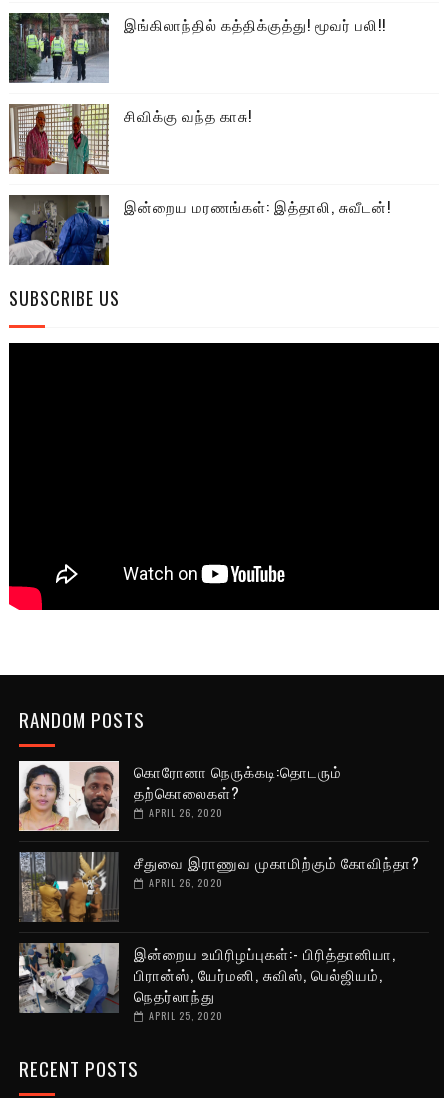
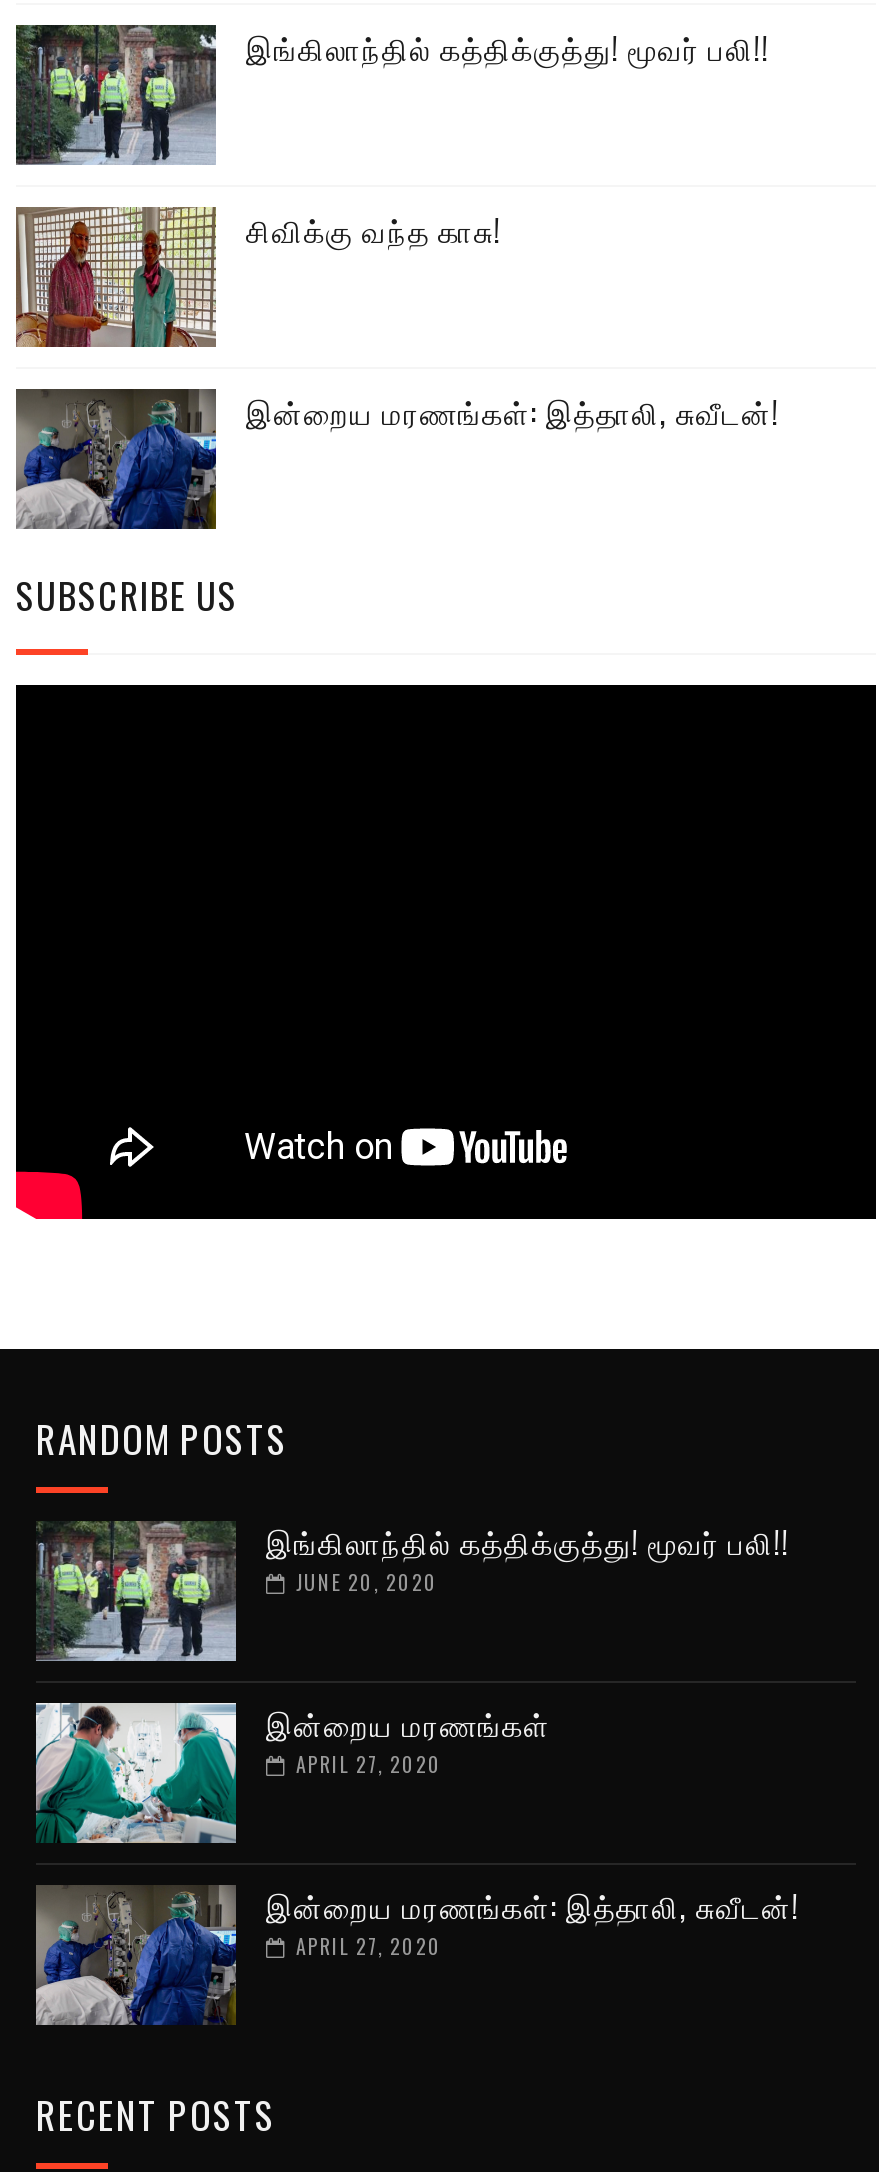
- [image]
- கொரோனா நெருக்கடி:தொடரும்
- தற்கொலைகள்?
- APRIL 26, 2020
+ [image]
+ இங்கிலாந்தில் கத்திக்குத்து! மூவர் பலி!!
+ JUNE 20, 2020

- [image]
- சீதுவை இராணுவ முகாமிற்கும் கோவிந்தா?
- APRIL 26, 2020
+ [image]
+ இன்றைய மரணங்கள்
+ APRIL 27, 2020

- [image]
- இன்றைய உயிரிழப்புகள்:- பிரித்தானியா,
- பிரான்ஸ், யேர்மனி, சுவிஸ், பெல்ஜியம்,
- நெதர்லாந்து
- APRIL 25, 2020
+ [image]
+ இன்றைய மரணங்கள்: இத்தாலி, சுவீடன்!
+ APRIL 27, 2020
